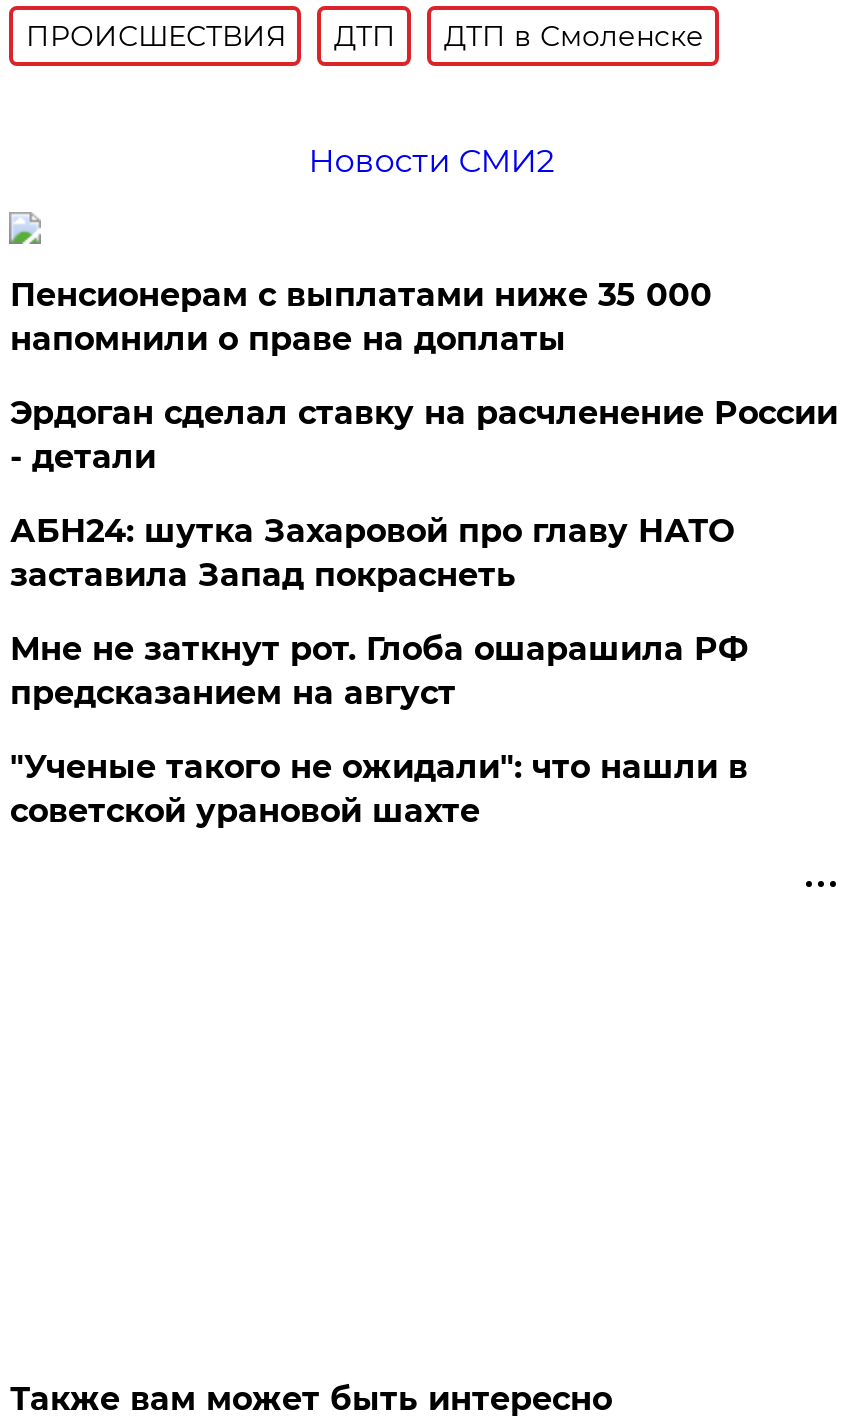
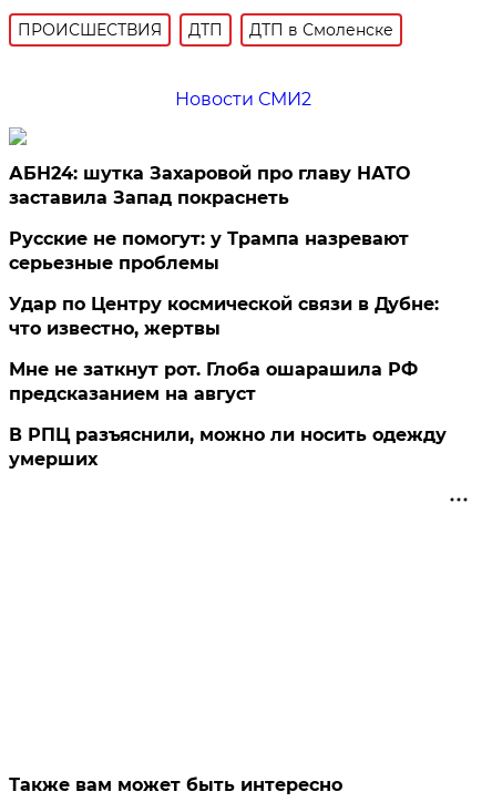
- Пенсионерам с выплатами ниже 35 000
- напомнили о праве на доплаты
- Эрдоган сделал ставку на расчленение России
- - детали

moved up: АБН24: шутка Захаровой про главу НАТО | заставила Запад покраснеть

+ Русские не помогут: у Трампа назревают
+ серьезные проблемы
+ Удар по Центру космической связи в Дубне:
+ что известно, жертвы

- "Ученые такого не ожидали": что нашли в
- советской урановой шахте
+ В РПЦ разъяснили, можно ли носить одежду
+ умерших
